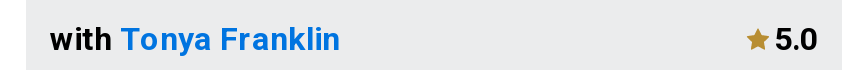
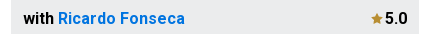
- with Tonya Franklin
+ with Ricardo Fonseca
